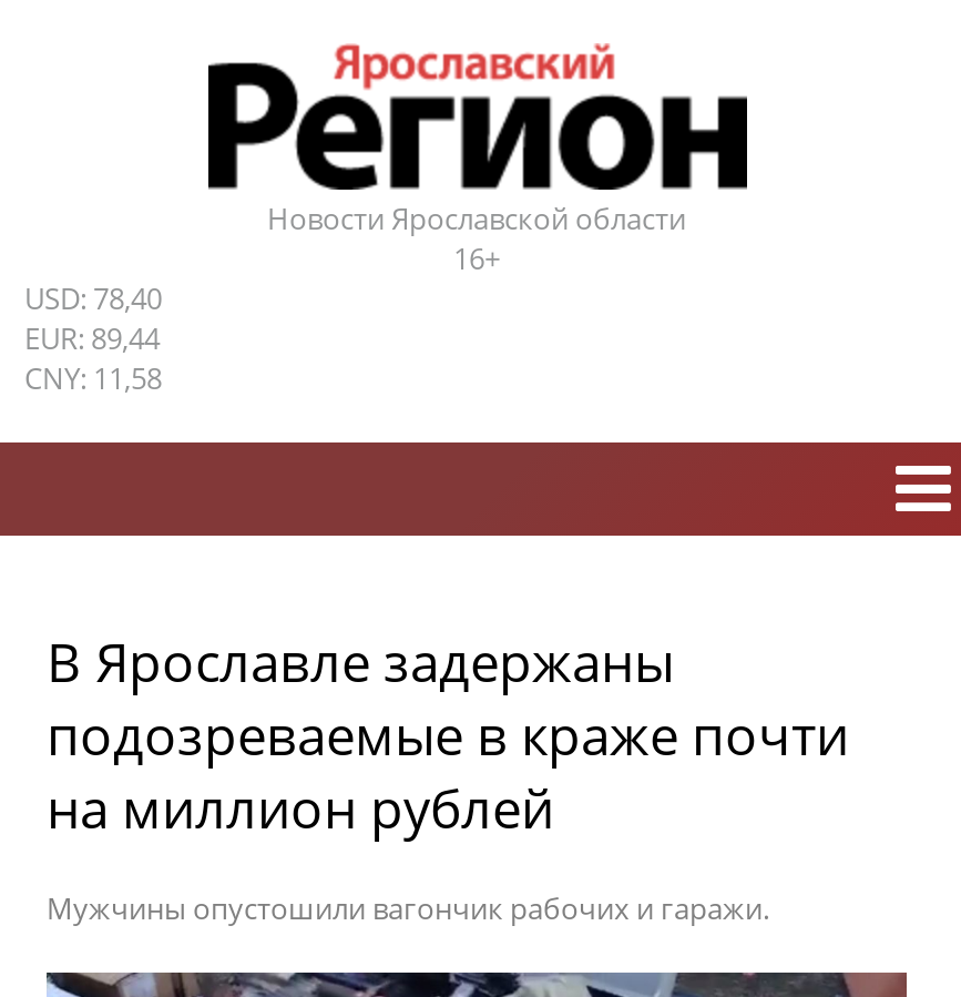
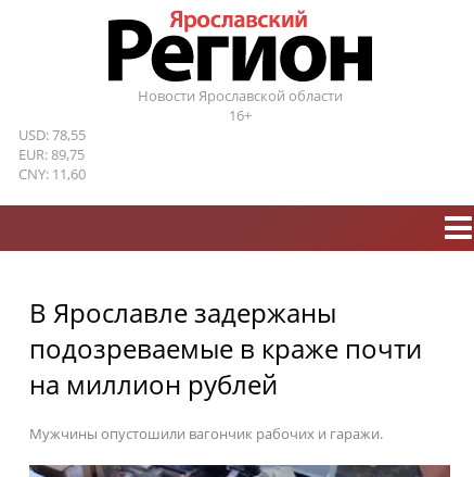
- USD: 78,40
+ USD: 78,55

- EUR: 89,44
+ EUR: 89,75

- CNY: 11,58
+ CNY: 11,60
